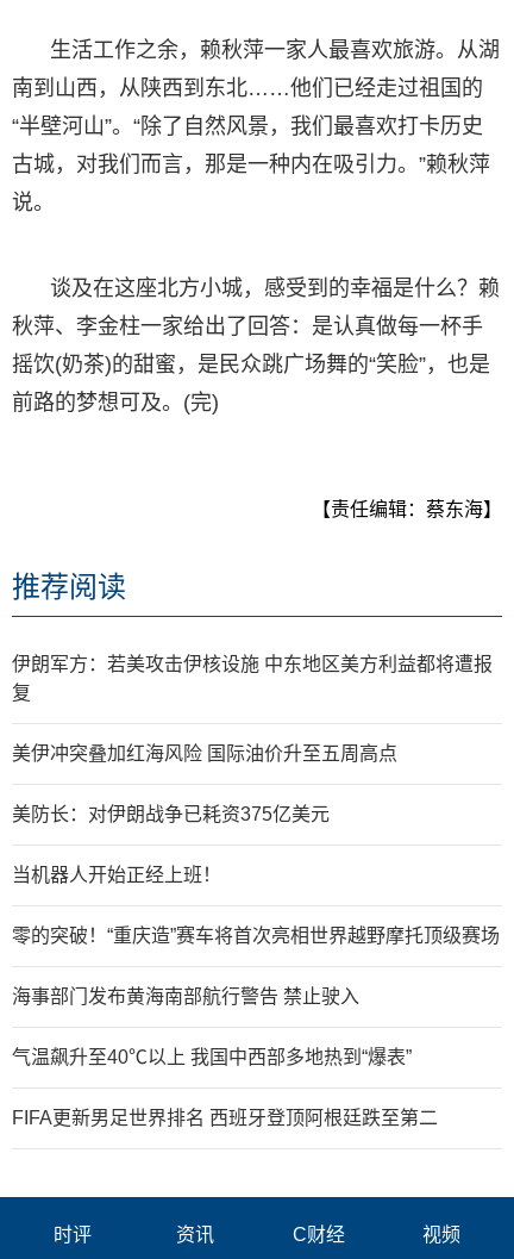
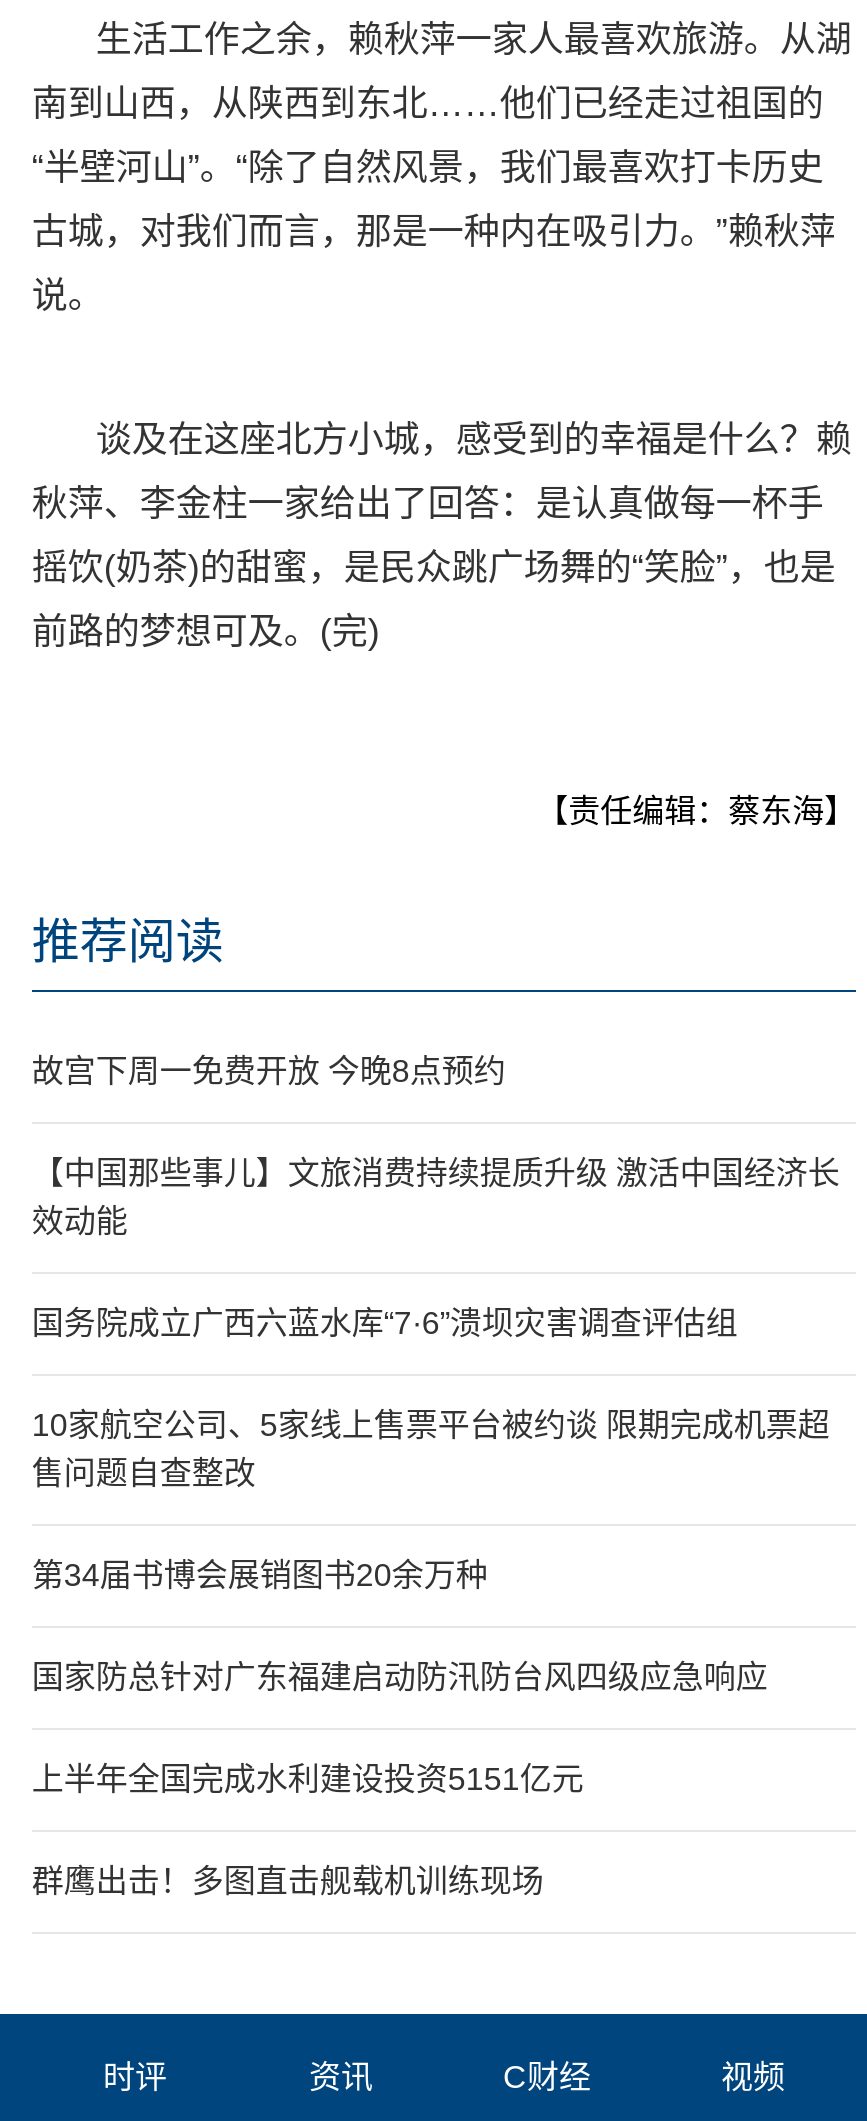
- 伊朗军方：若美攻击伊核设施 中东地区美方利益都将遭报
- 复
+ 故宫下周一免费开放 今晚8点预约

- 美伊冲突叠加红海风险 国际油价升至五周高点
+ 【中国那些事儿】文旅消费持续提质升级 激活中国经济长
+ 效动能

- 美防长：对伊朗战争已耗资375亿美元
+ 国务院成立广西六蓝水库“7·6”溃坝灾害调查评估组

- 当机器人开始正经上班！
+ 10家航空公司、5家线上售票平台被约谈 限期完成机票超
+ 售问题自查整改

- 零的突破！“重庆造”赛车将首次亮相世界越野摩托顶级赛场
+ 第34届书博会展销图书20余万种

- 海事部门发布黄海南部航行警告 禁止驶入
+ 国家防总针对广东福建启动防汛防台风四级应急响应

- 气温飙升至40℃以上 我国中西部多地热到“爆表”
+ 上半年全国完成水利建设投资5151亿元

- FIFA更新男足世界排名 西班牙登顶阿根廷跌至第二
+ 群鹰出击！多图直击舰载机训练现场
